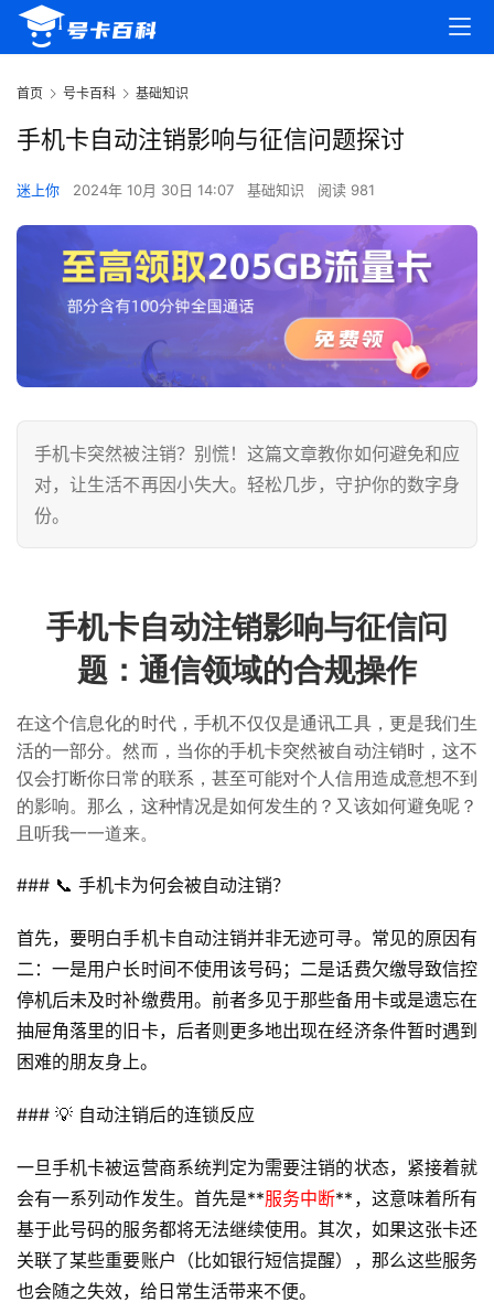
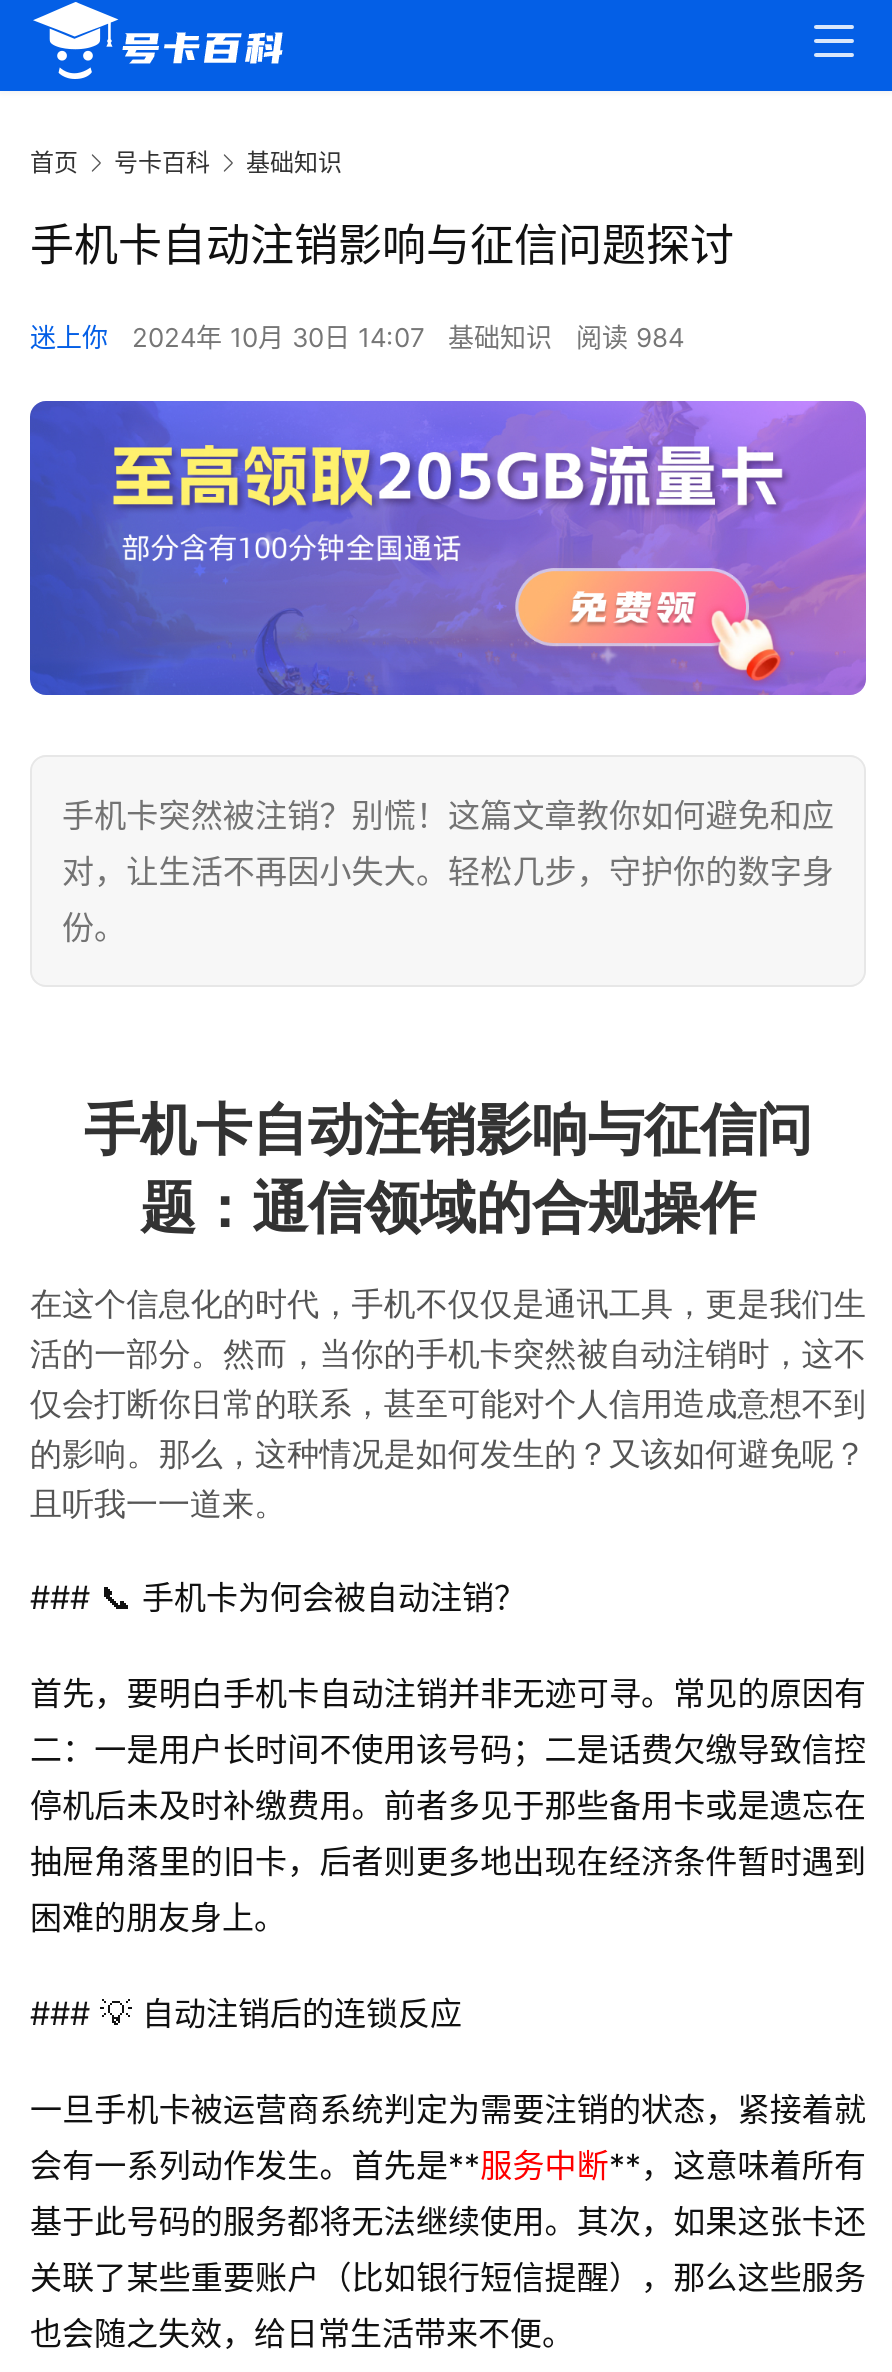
- 迷上你 2024年 10月 30日 14:07 基础知识 阅读 981
+ 迷上你 2024年 10月 30日 14:07 基础知识 阅读 984
